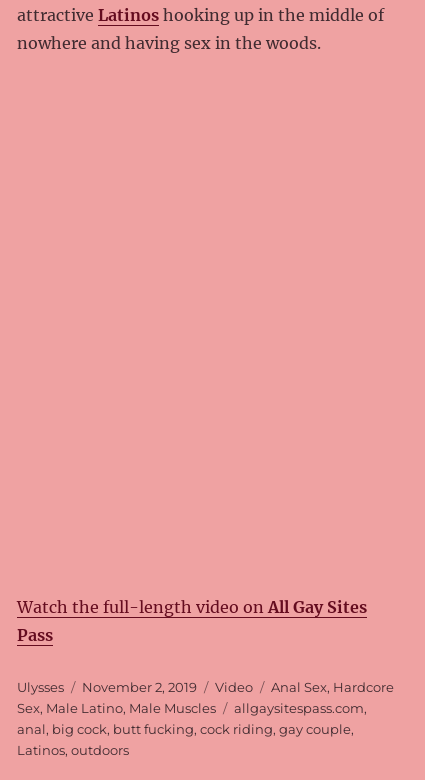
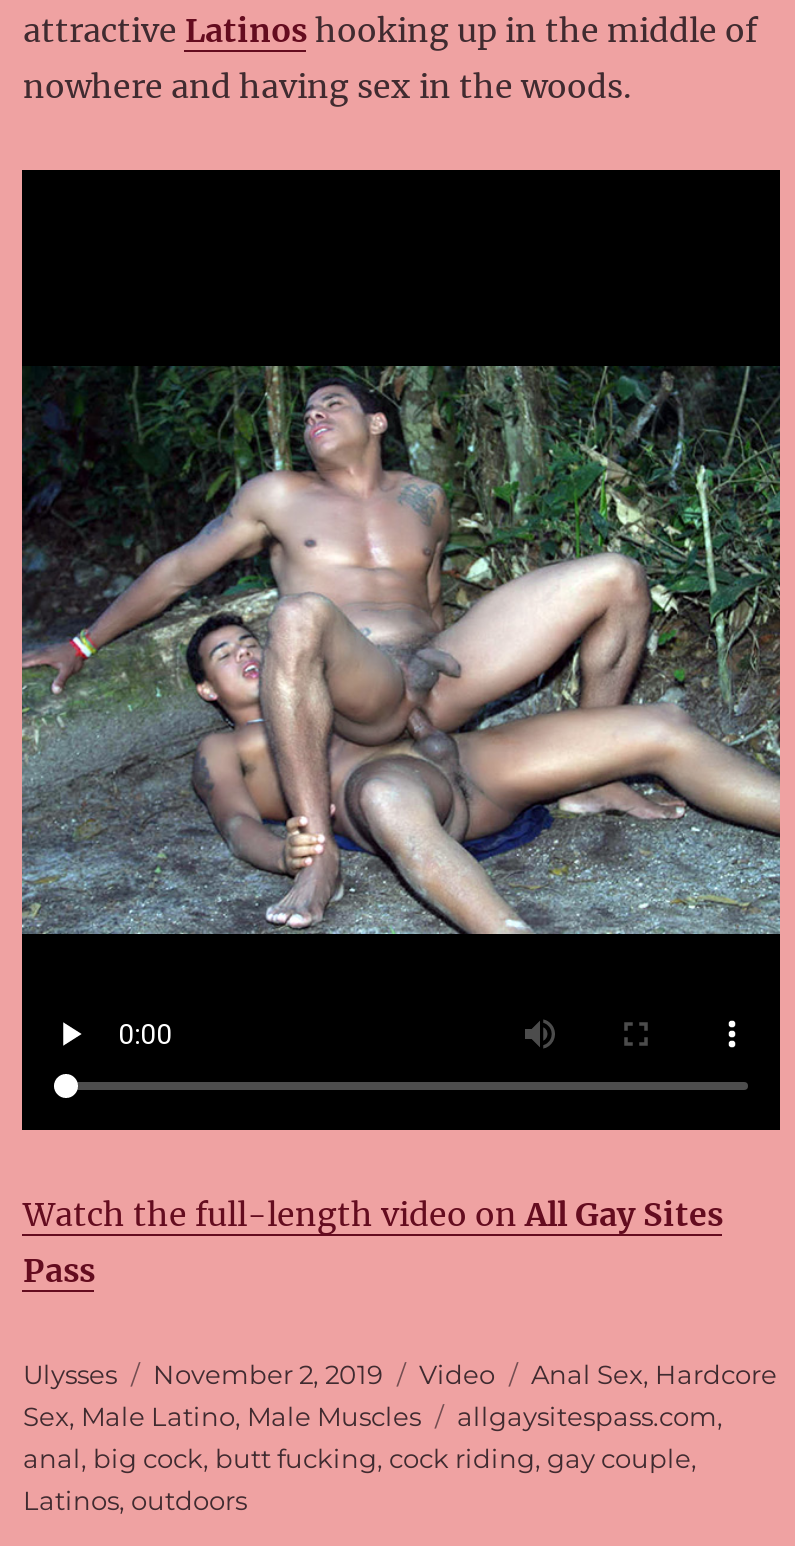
+ [image]
